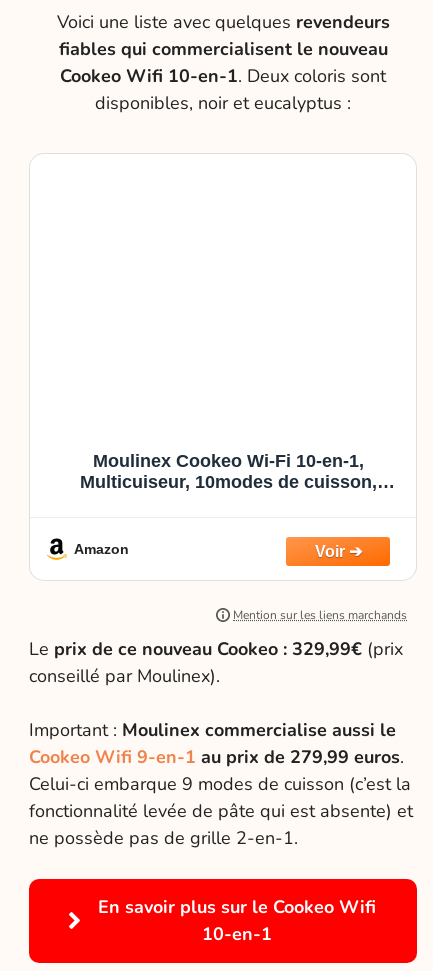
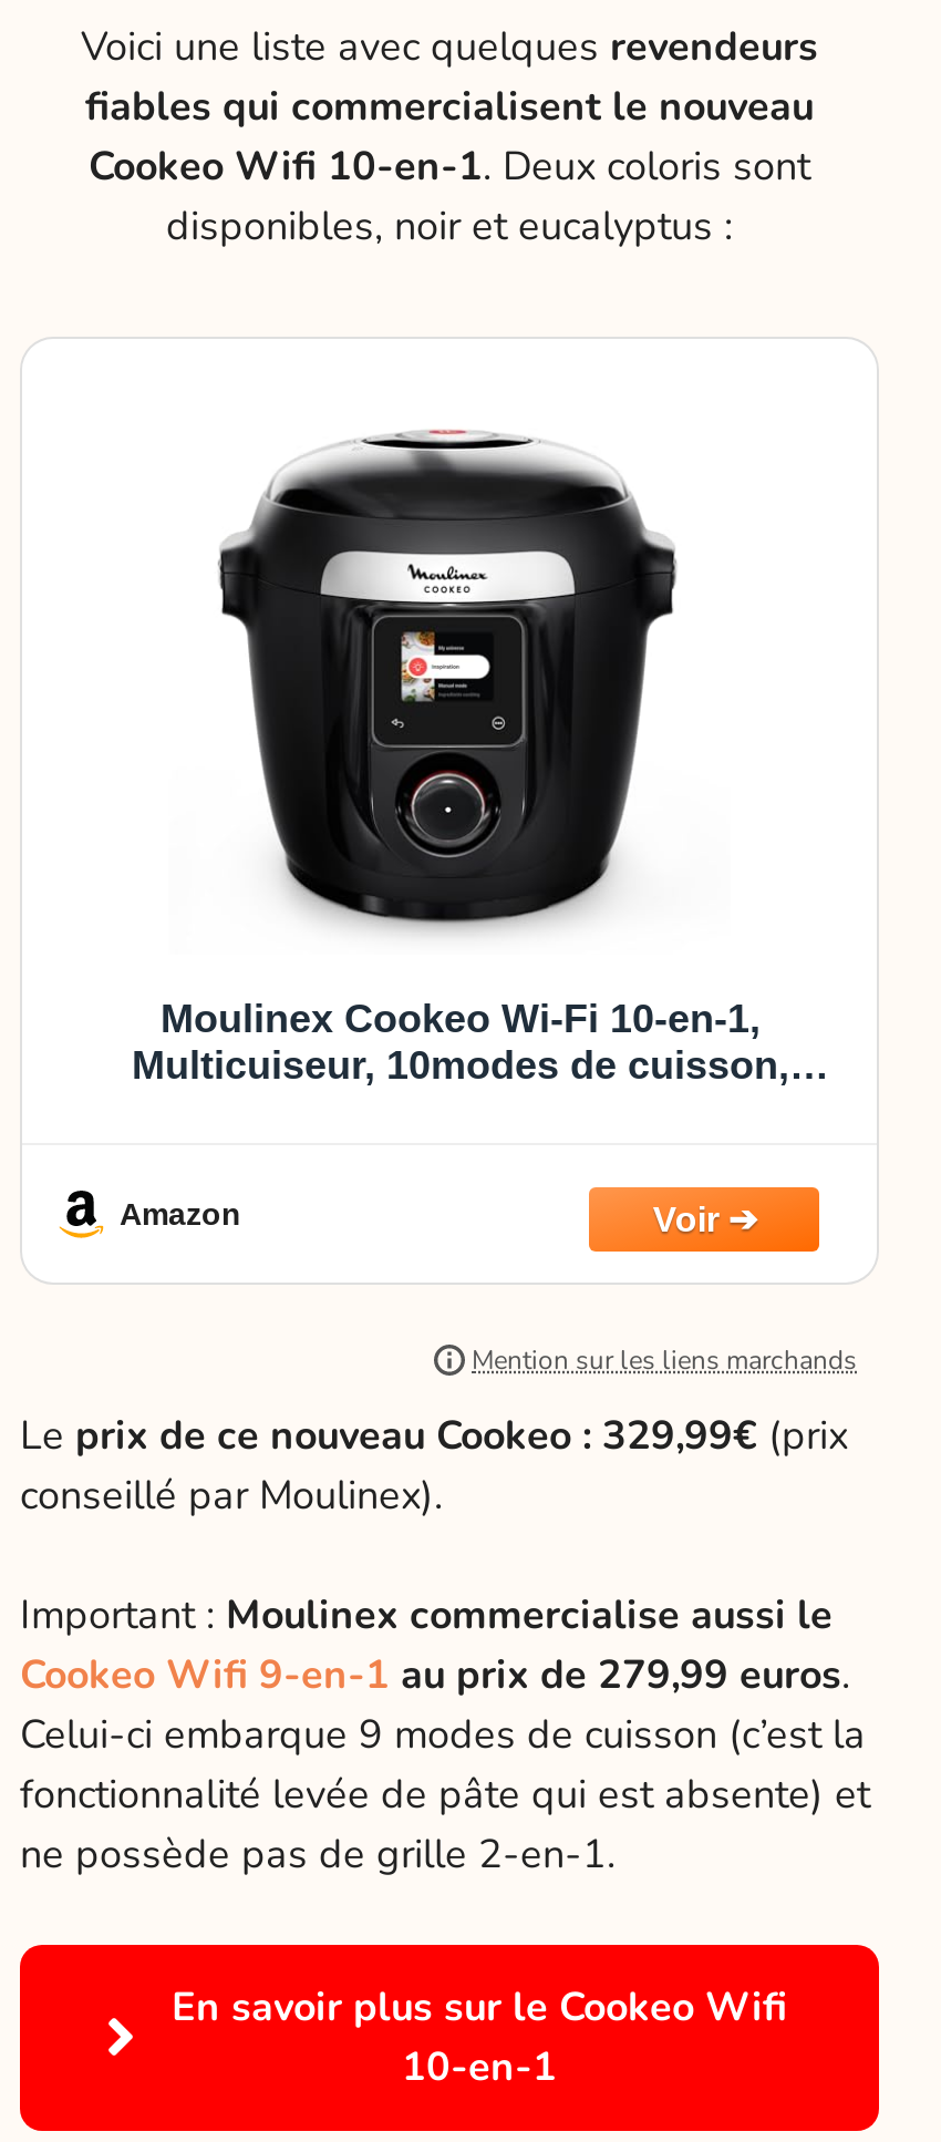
+ [image]
